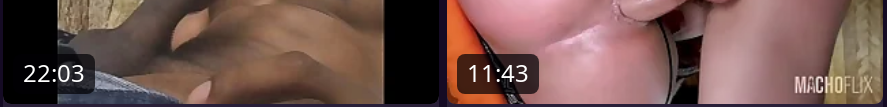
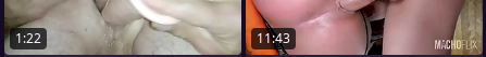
- 22:03
+ 1:22
